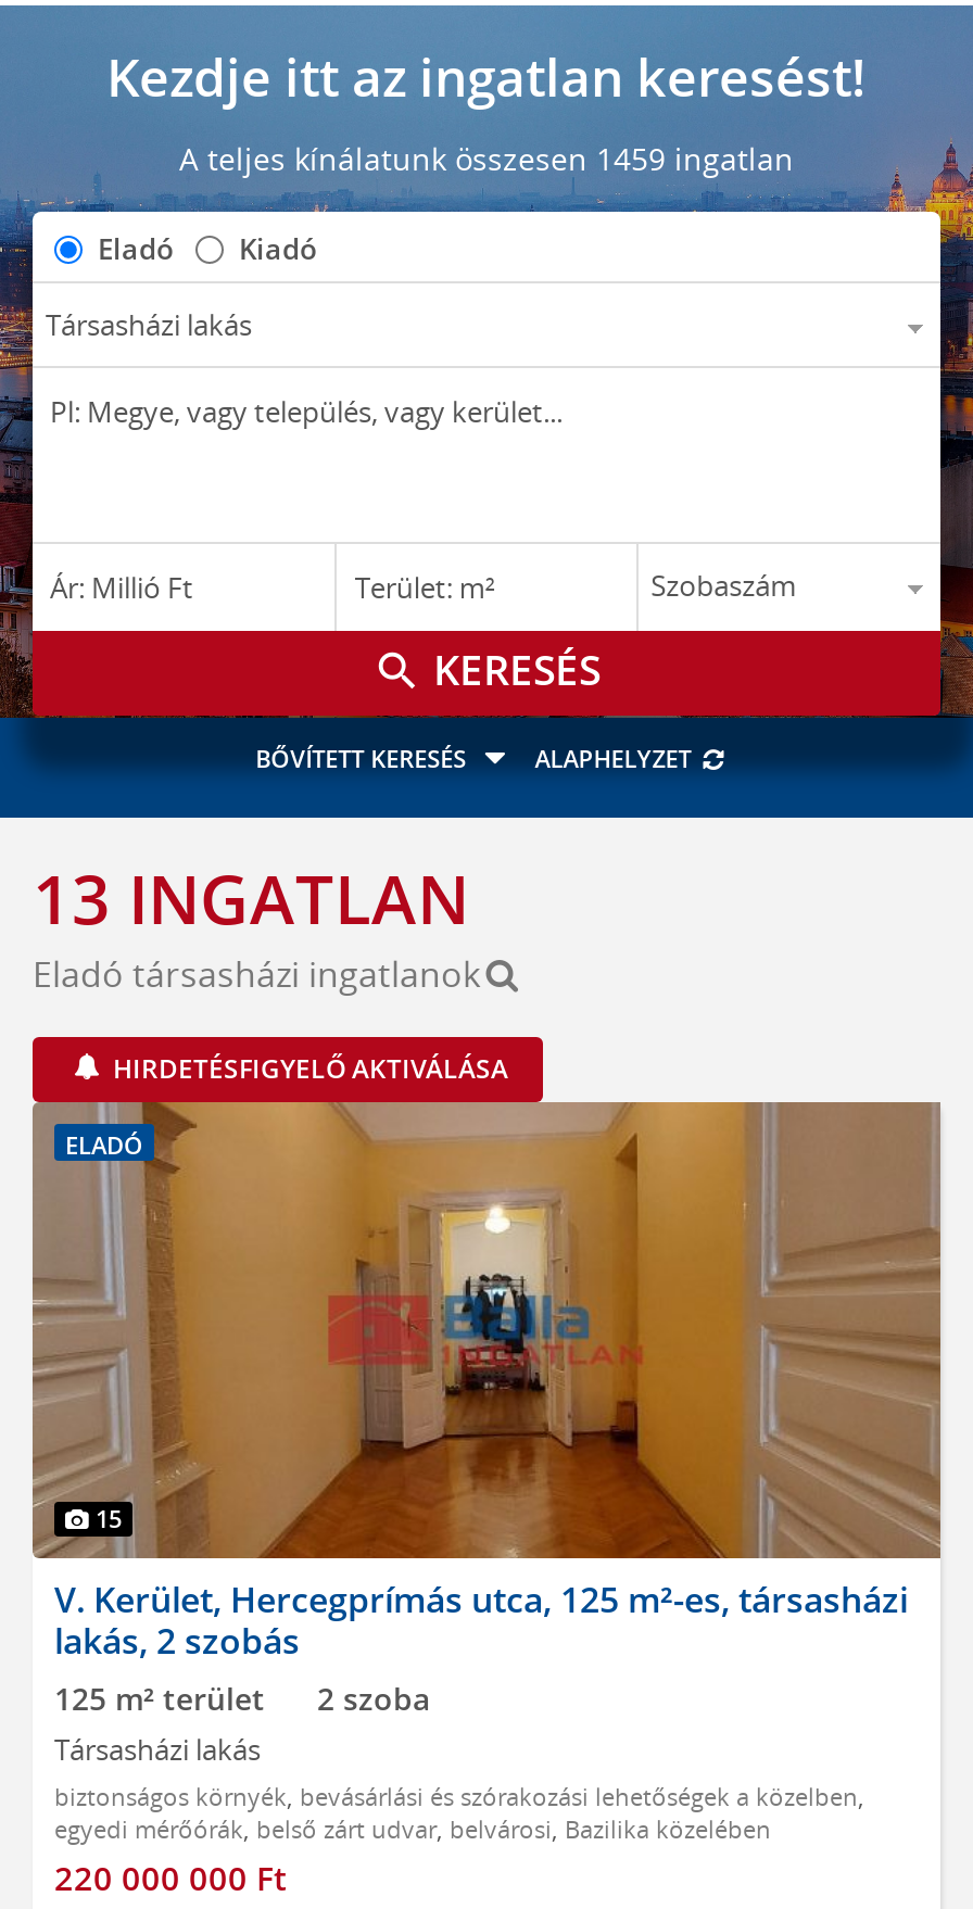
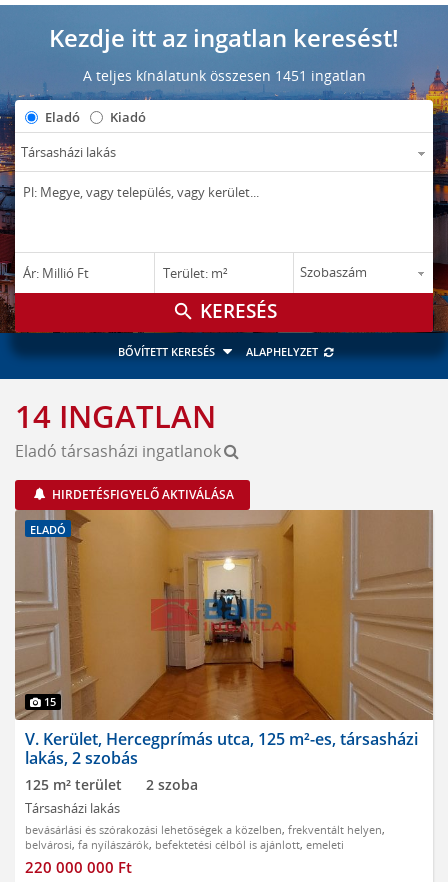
- A teljes kínálatunk összesen 1459 ingatlan
+ A teljes kínálatunk összesen 1451 ingatlan

- 13 INGATLAN
+ 14 INGATLAN

- biztonságos környék, bevásárlási és szórakozási lehetőségek a közelben,
- egyedi mérőórák,belső zárt udvar, belvárosi, Bazilika közelében
+ bevásárlási és szórakozási lehetőségek a közelben, frekventált helyen,
+ belvárosi,fa nyílászárók, befektetési célból is ajánlott, emeleti
